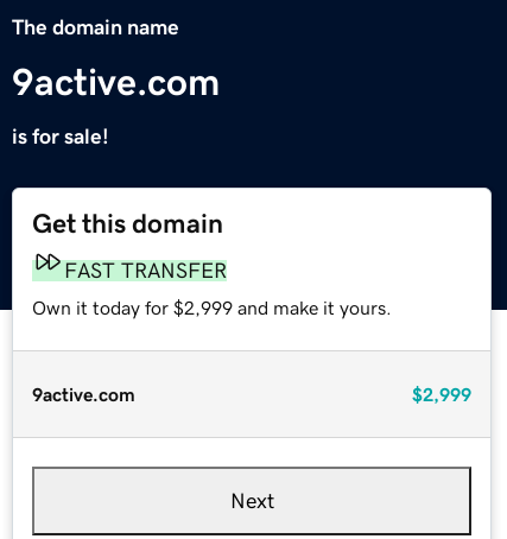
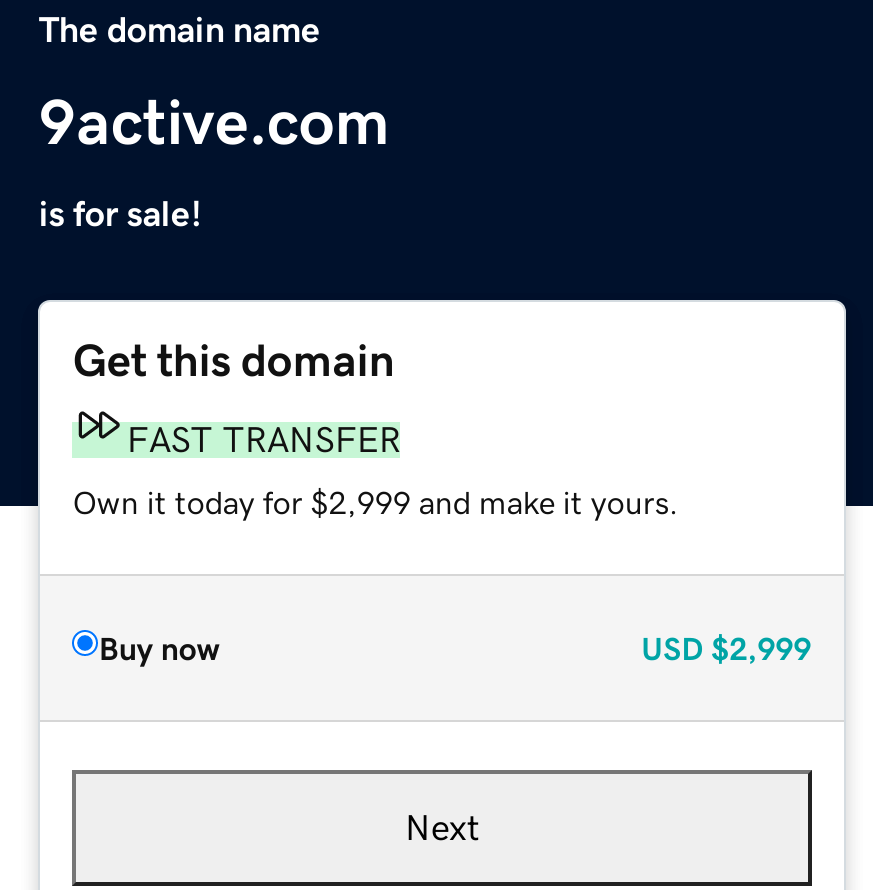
- 9active.com
- $2,999
+ Buy now
+ USD $2,999
